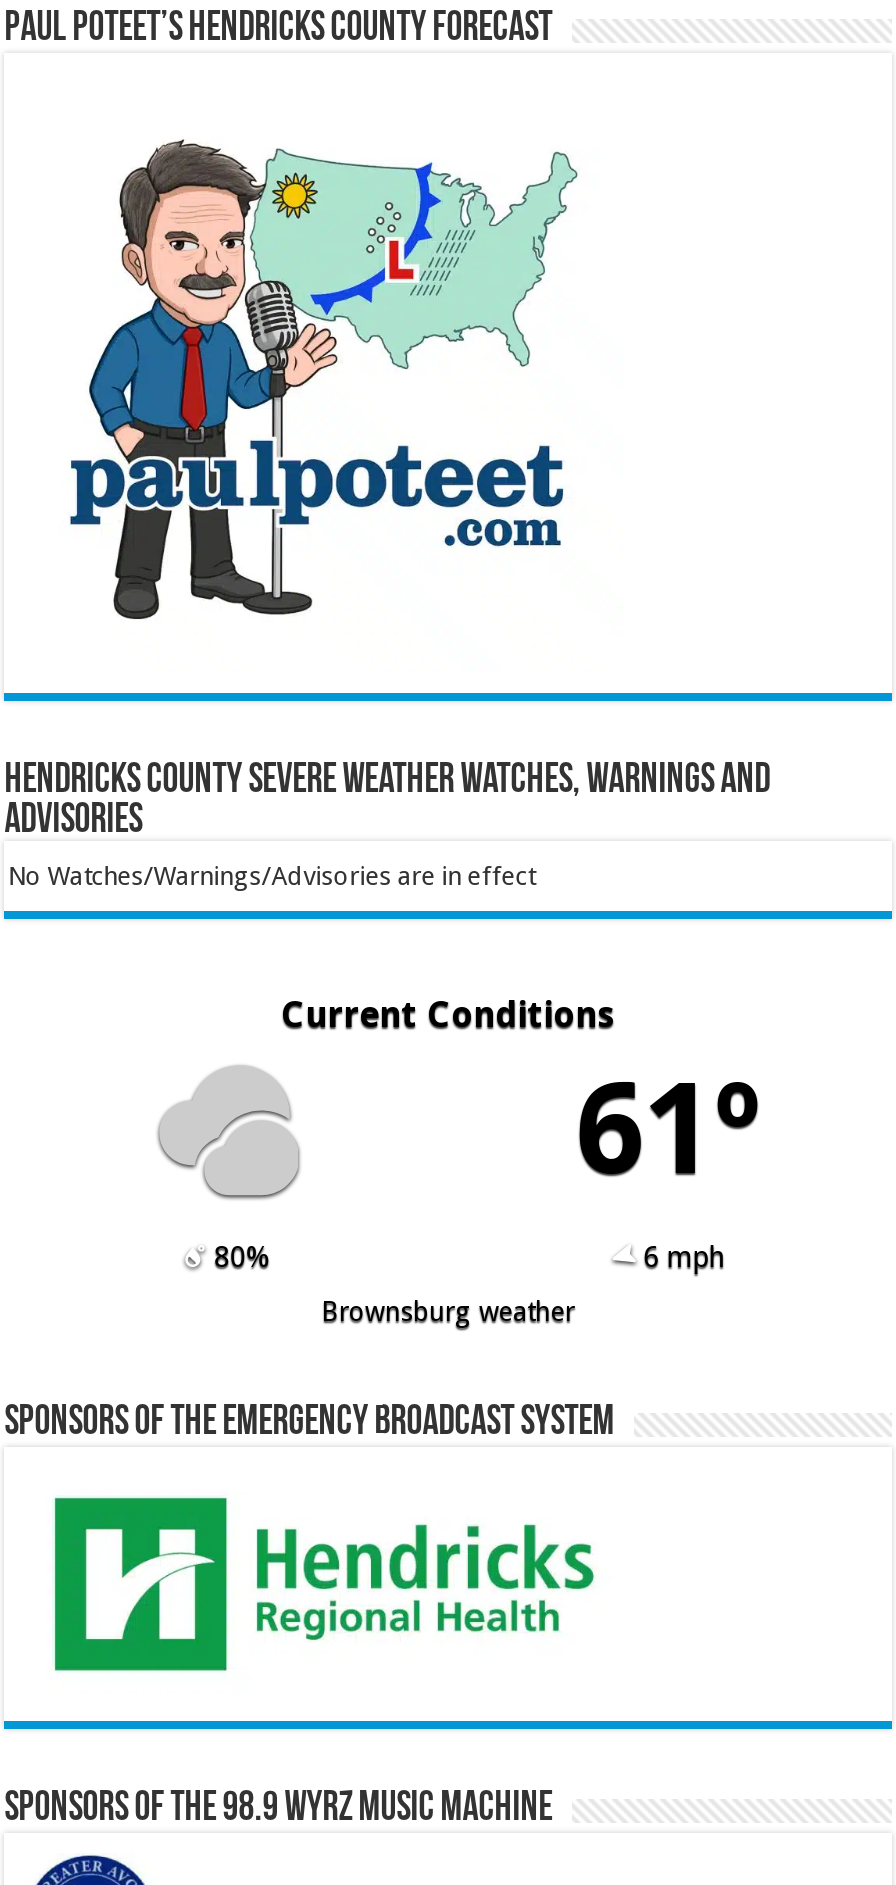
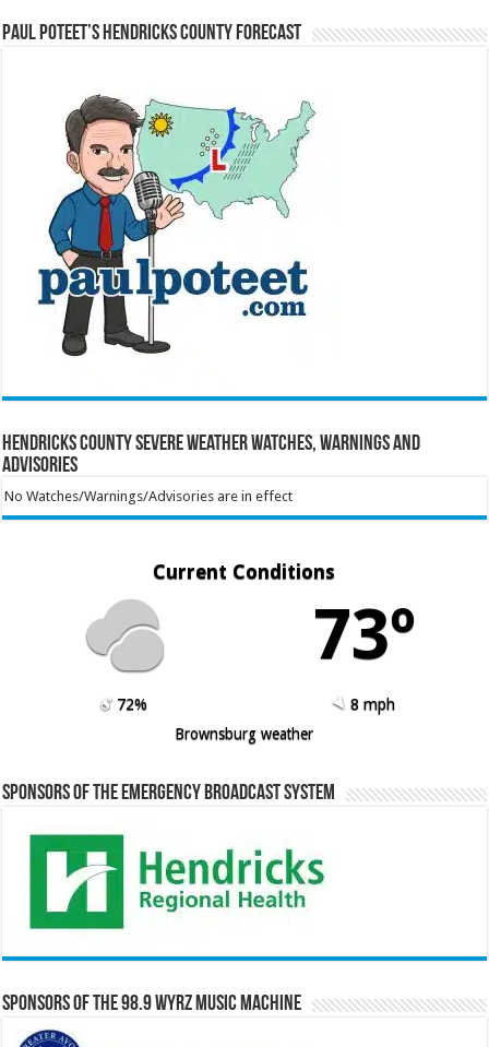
- 61º
- 80%
- 6 mph
+ 73º
+ 72%
+ 8 mph
